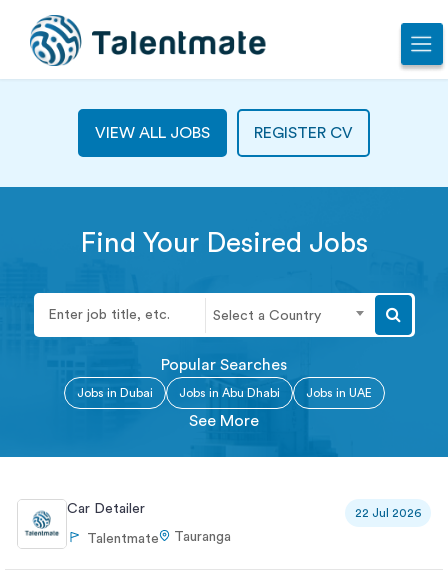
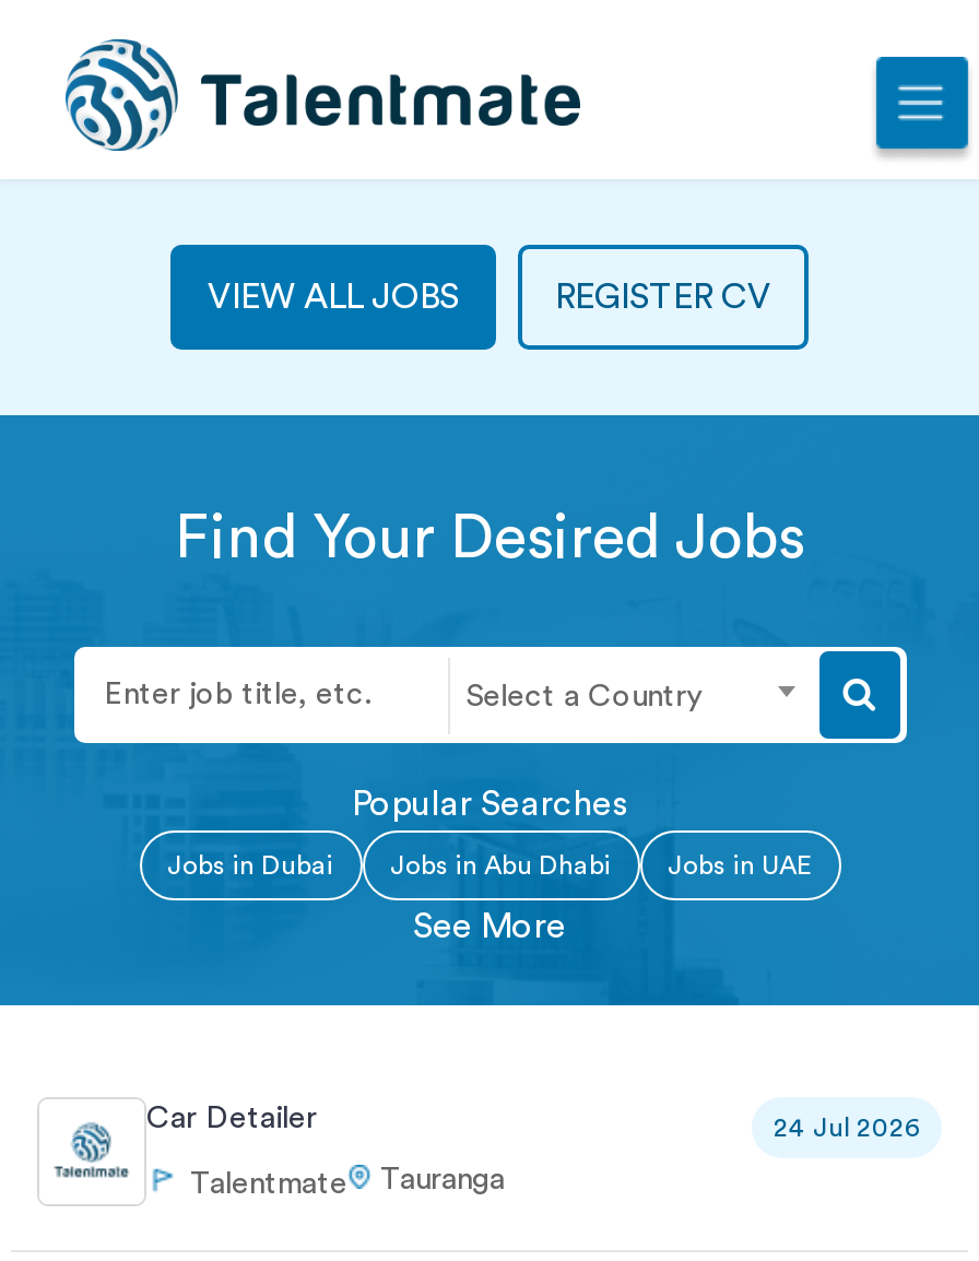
- 22 Jul 2026
+ 24 Jul 2026
